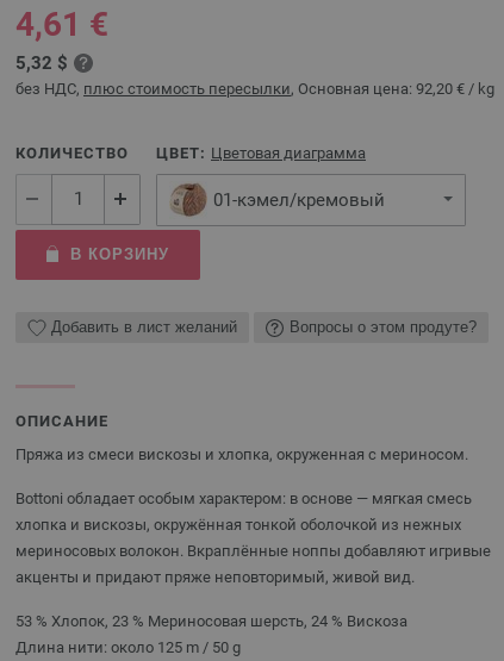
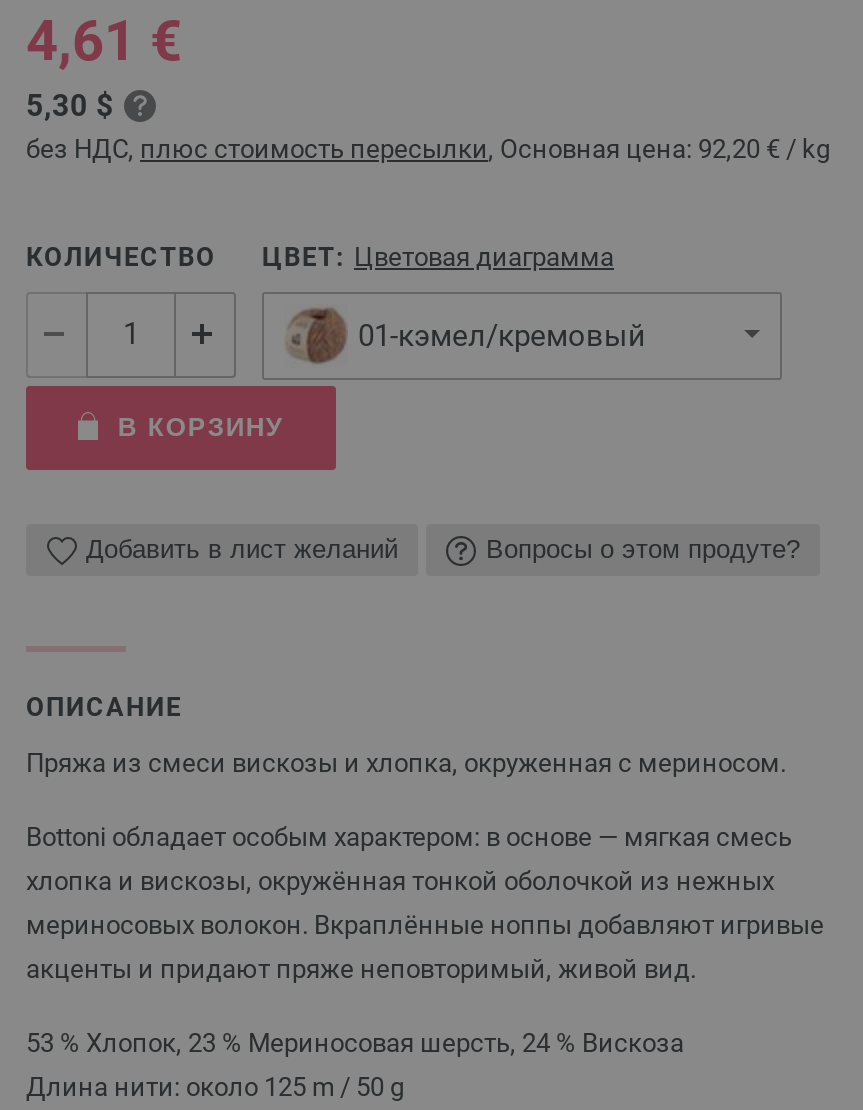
- 5,32 $
+ 5,30 $
